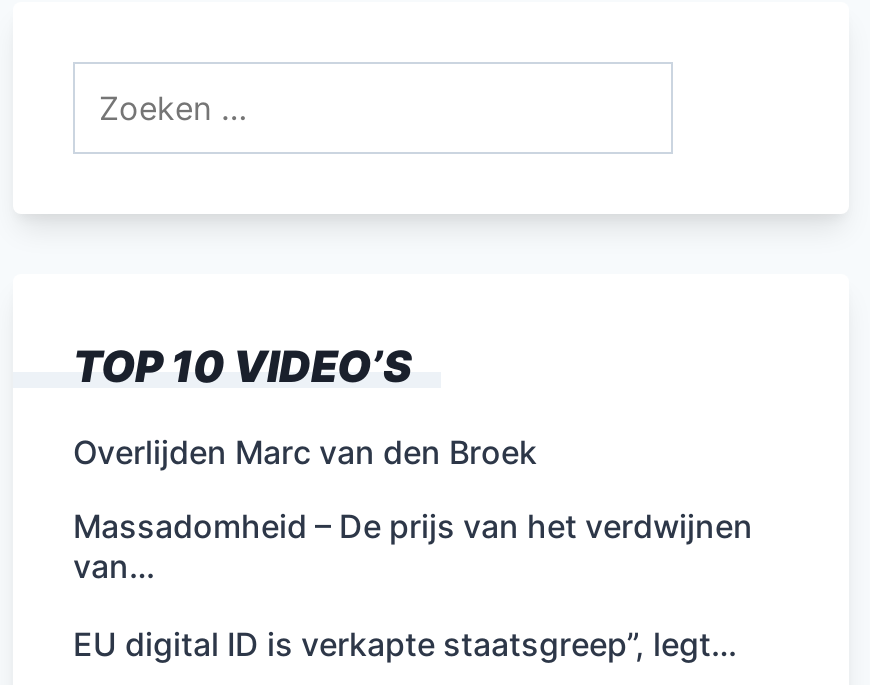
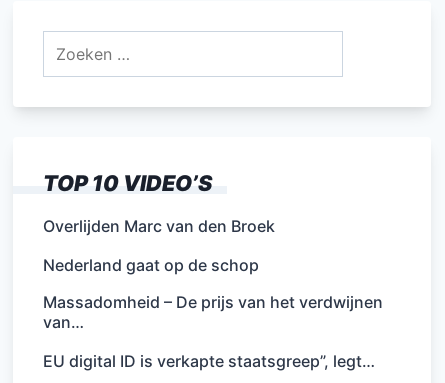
+ Nederland gaat op de schop
